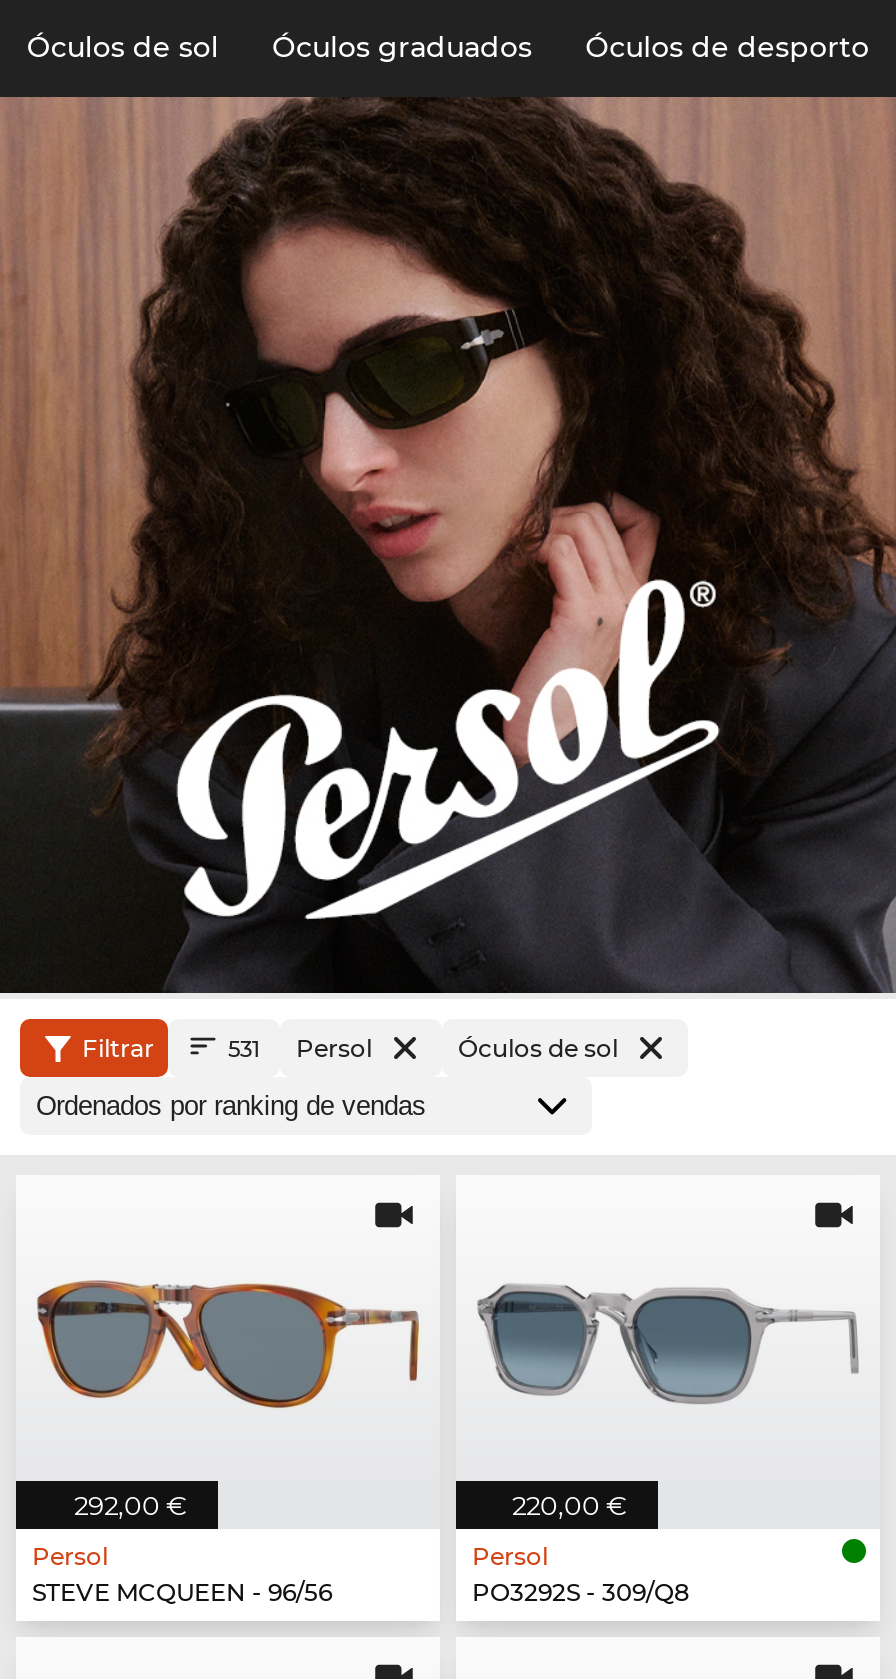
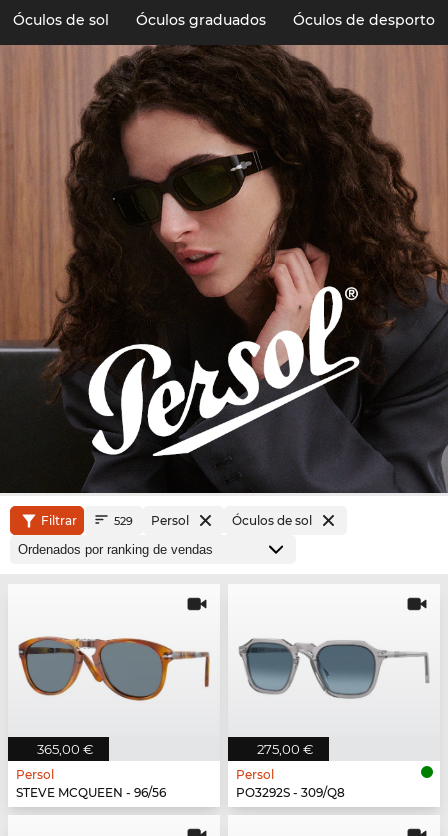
- 531 Persol
+ 529 Persol

- 292,00 €
+ 365,00 €

- 220,00 €
+ 275,00 €
